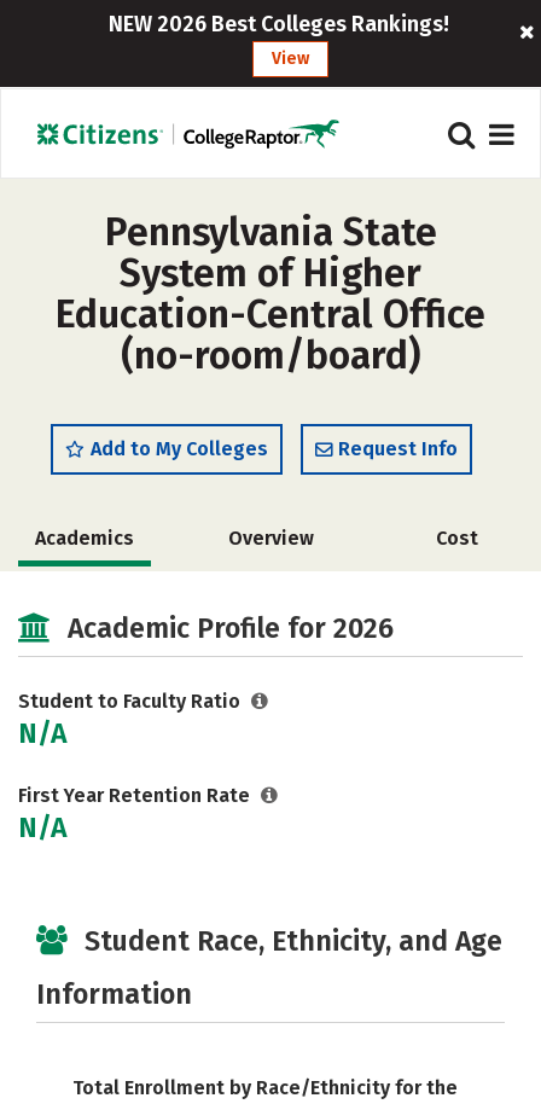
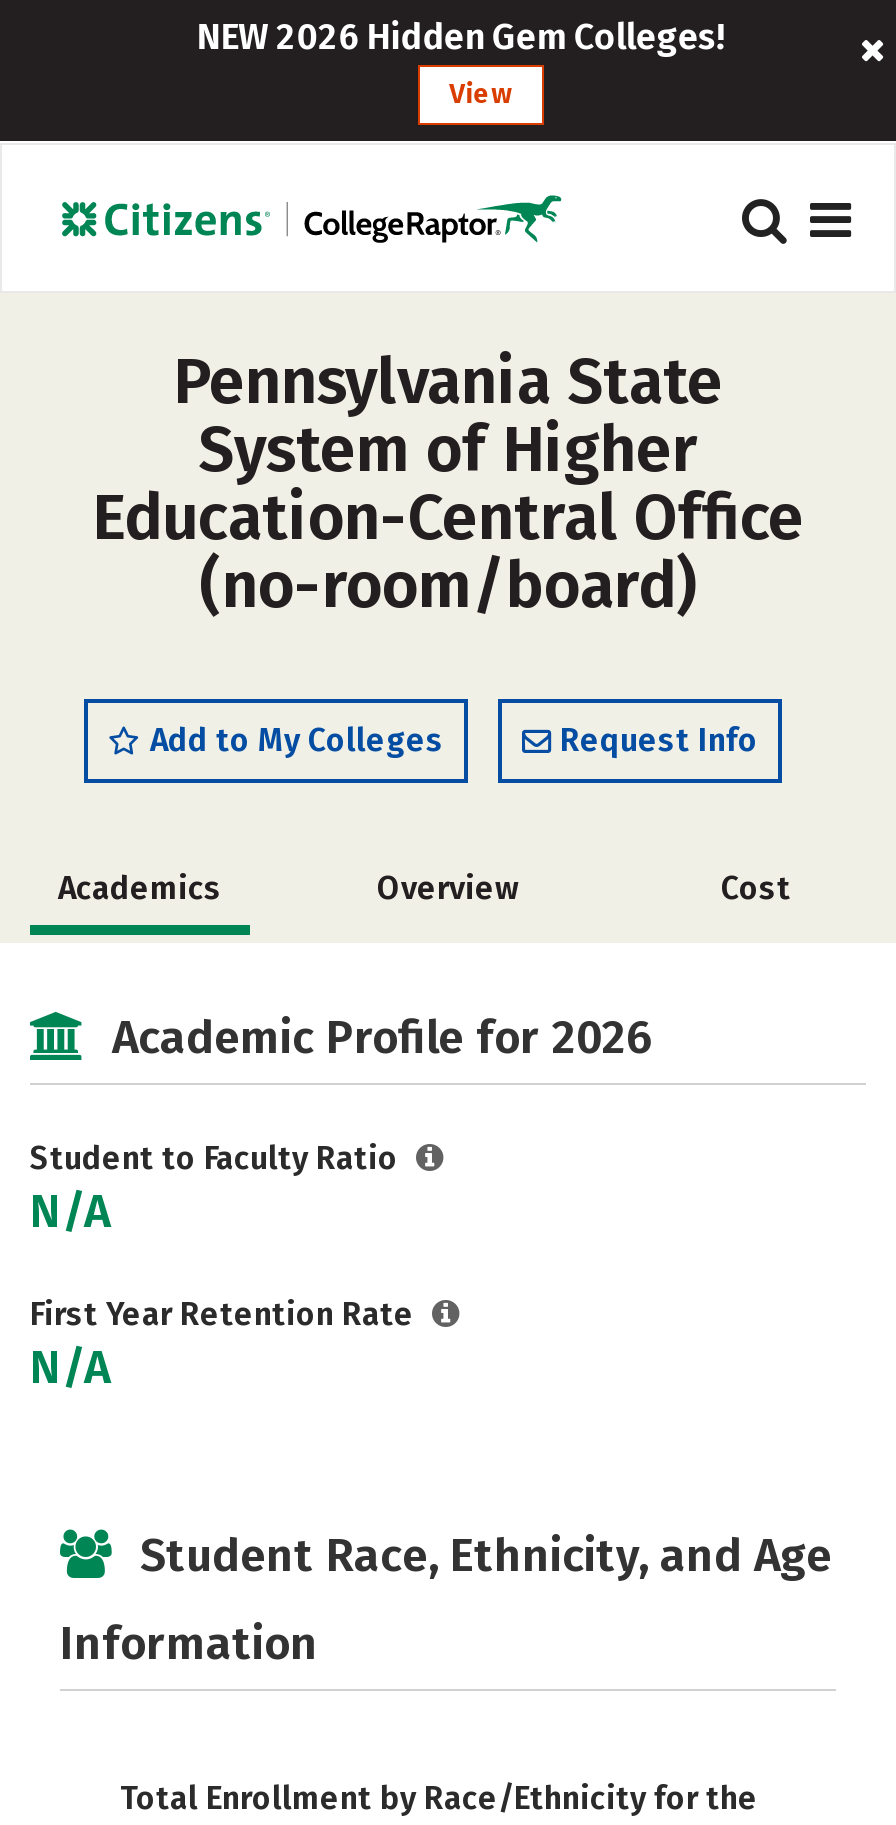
- NEW 2026 Best Colleges Rankings!
+ NEW 2026 Hidden Gem Colleges!
